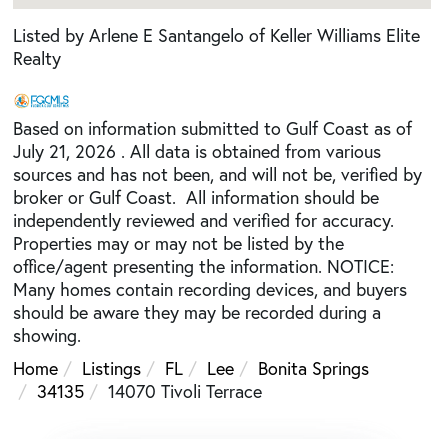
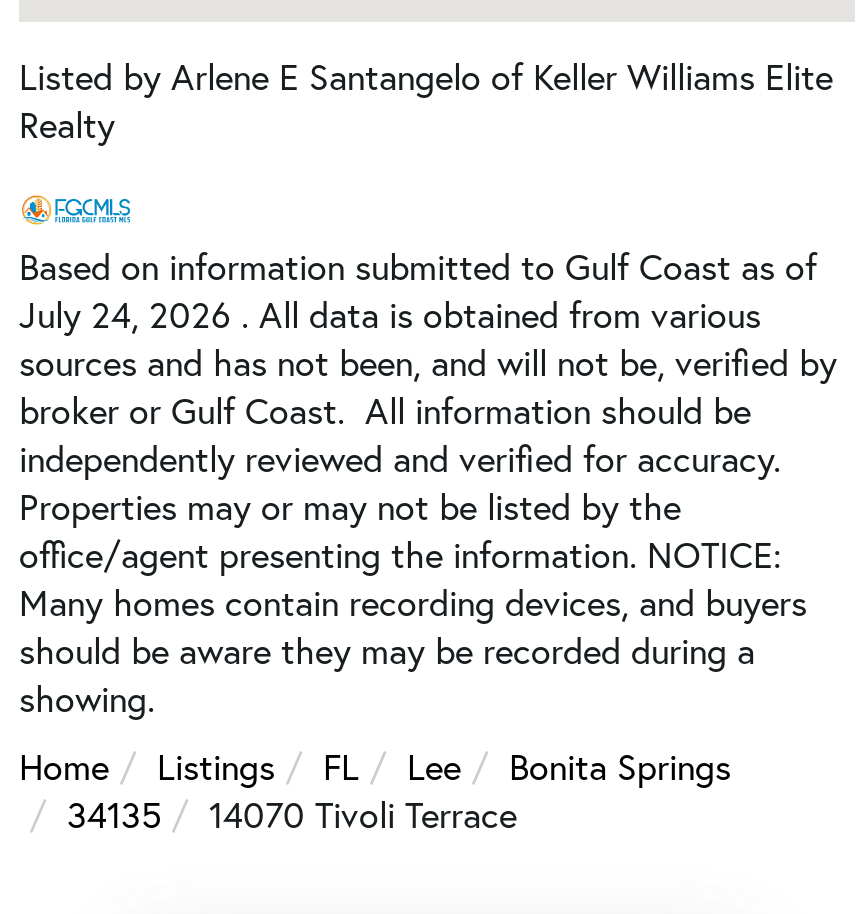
- July 21, 2026 . All data is obtained from various
+ July 24, 2026 . All data is obtained from various
